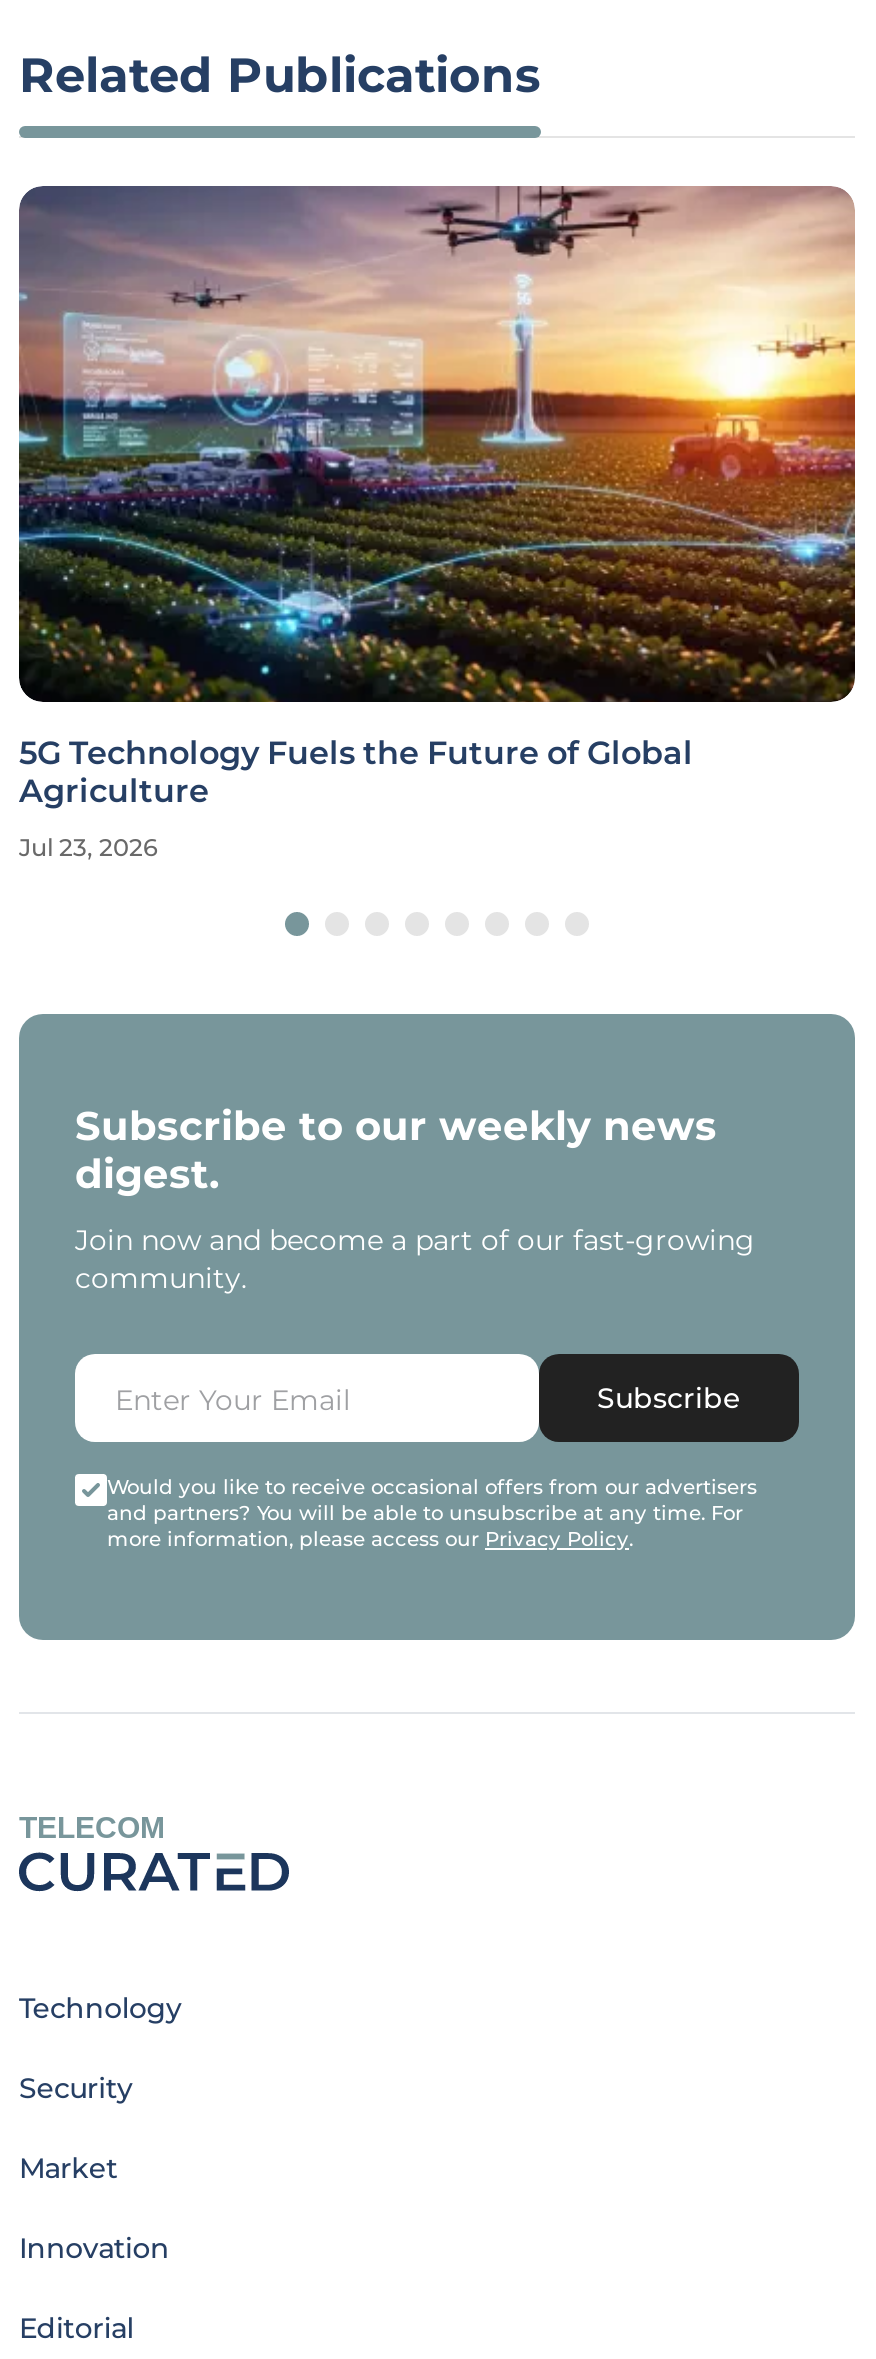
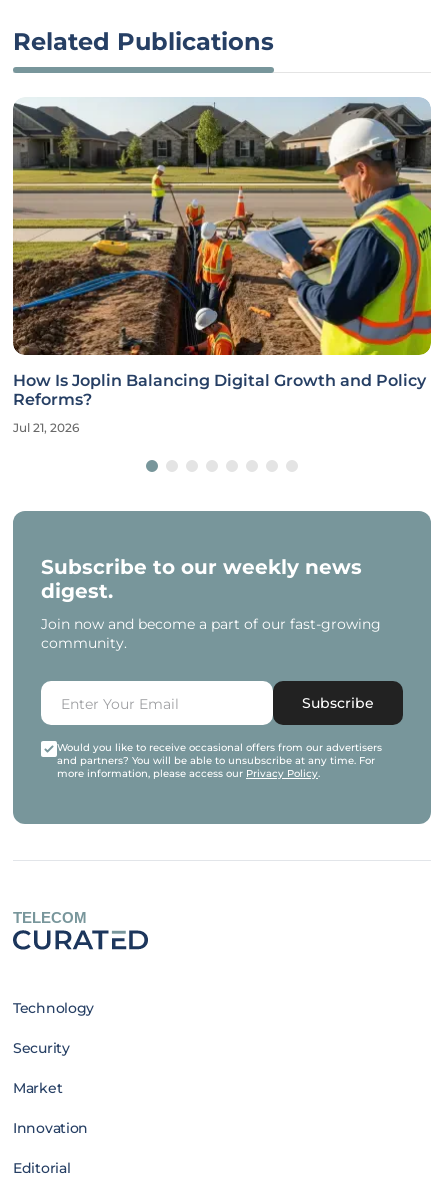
- [image]
- 5G Technology Fuels the Future of Global
- Agriculture
+ [image]
+ How Is Joplin Balancing Digital Growth and Policy
+ Reforms?

- Jul 23, 2026
+ Jul 21, 2026
